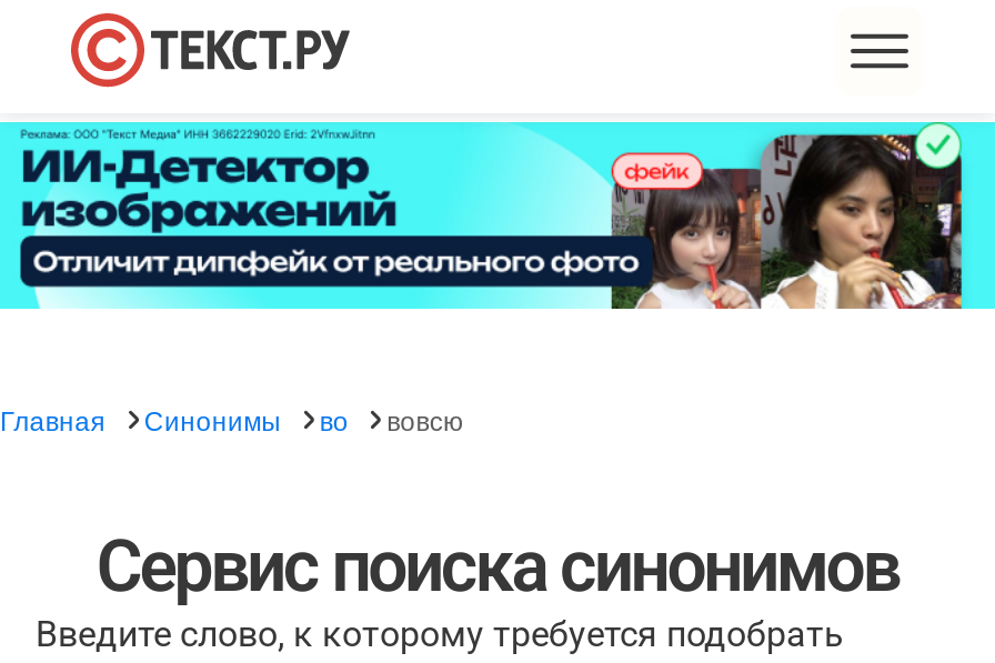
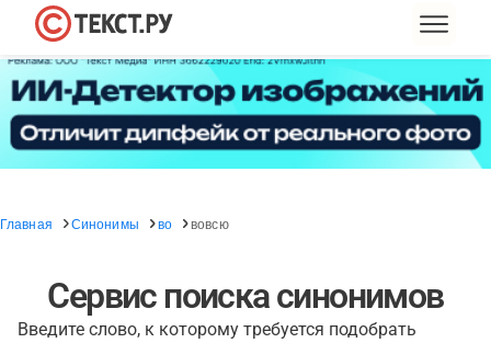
- [image]
+ [image]
